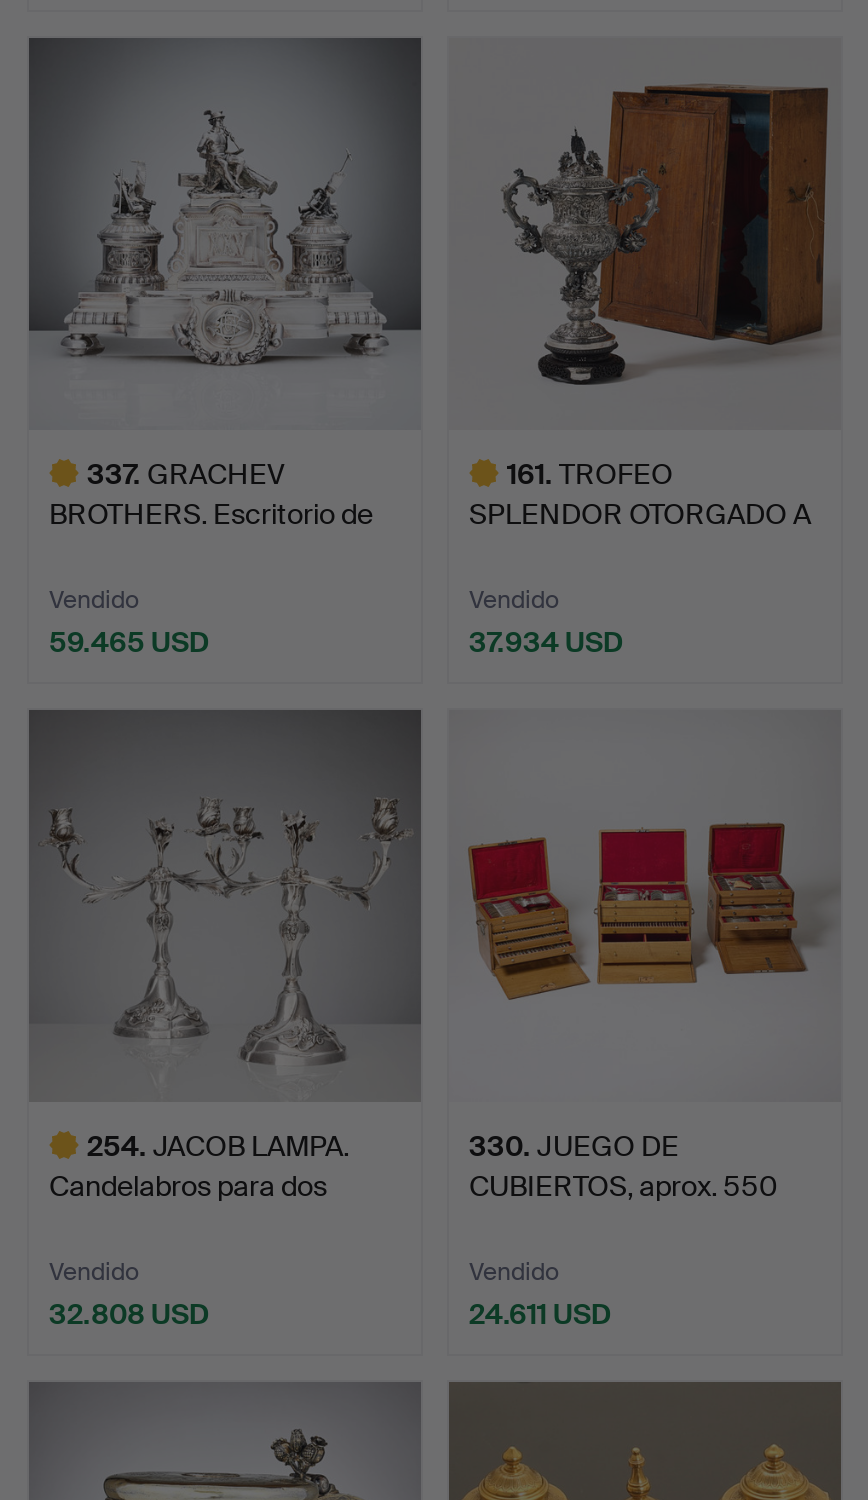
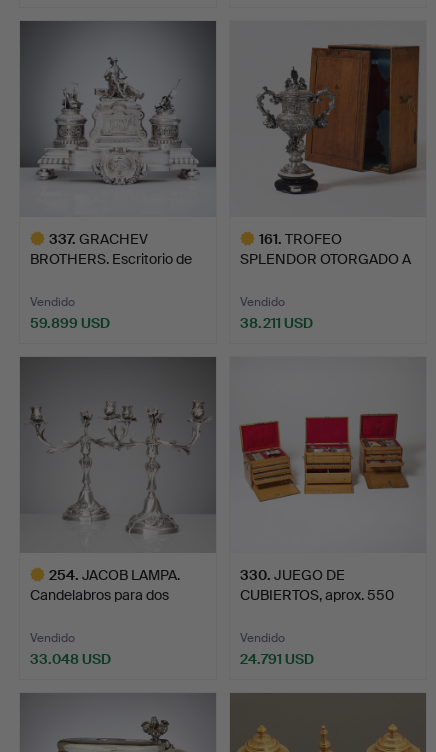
- 59.465 USD
+ 59.899 USD

- 37.934 USD
+ 38.211 USD

- 32.808 USD
+ 33.048 USD

- 24.611 USD
+ 24.791 USD
